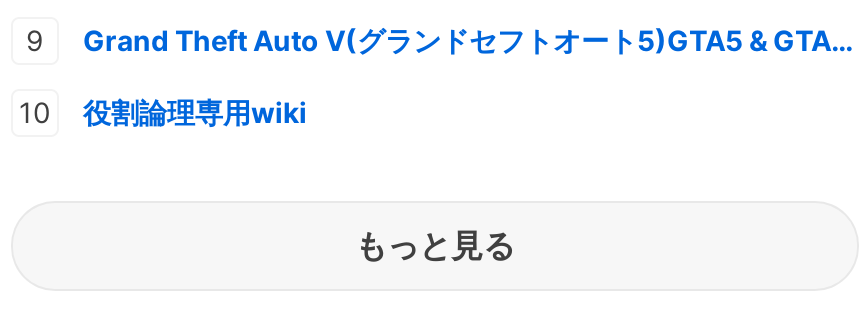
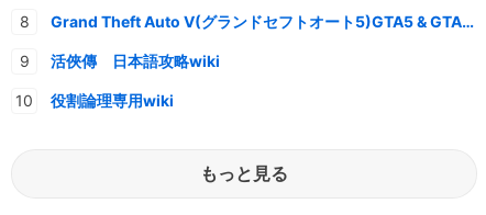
+ 活俠傳 日本語攻略wiki
